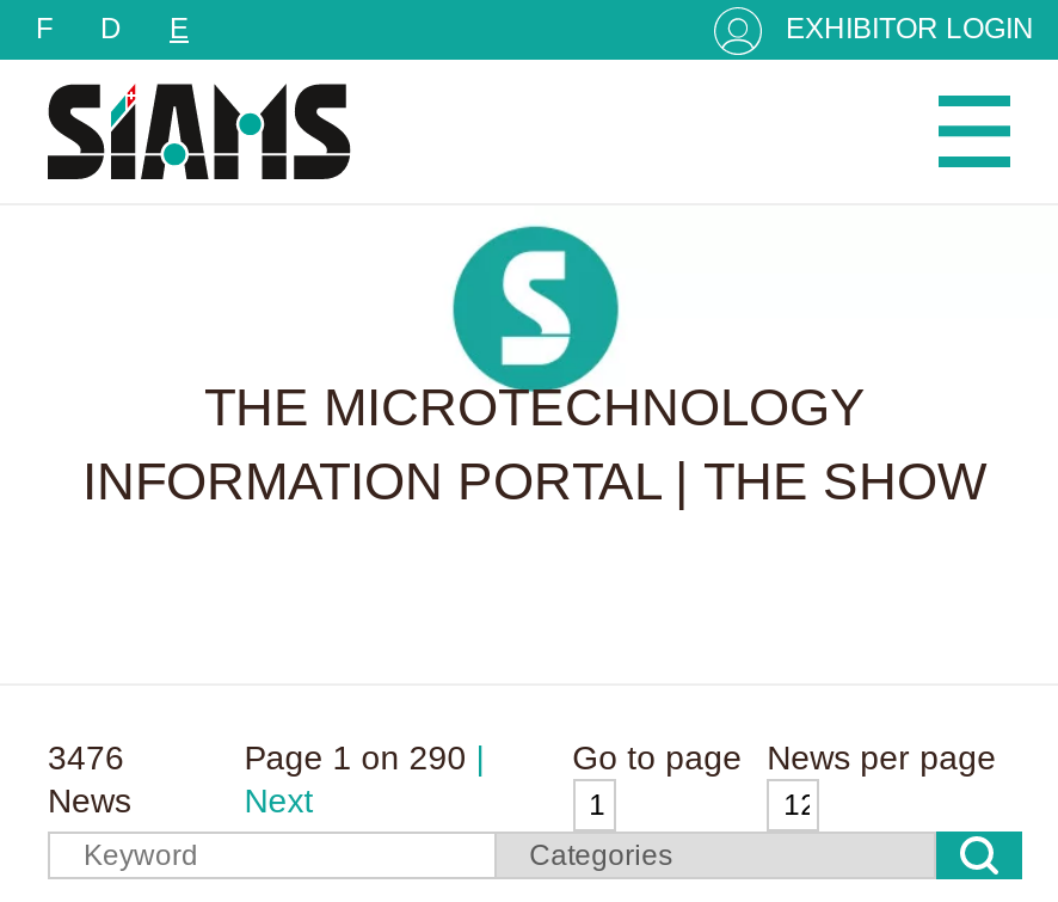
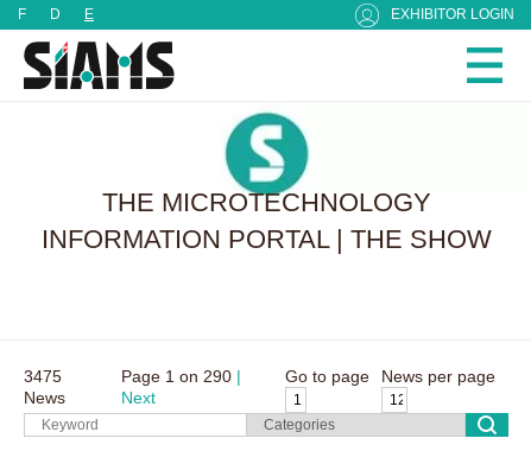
- 3476
+ 3475
